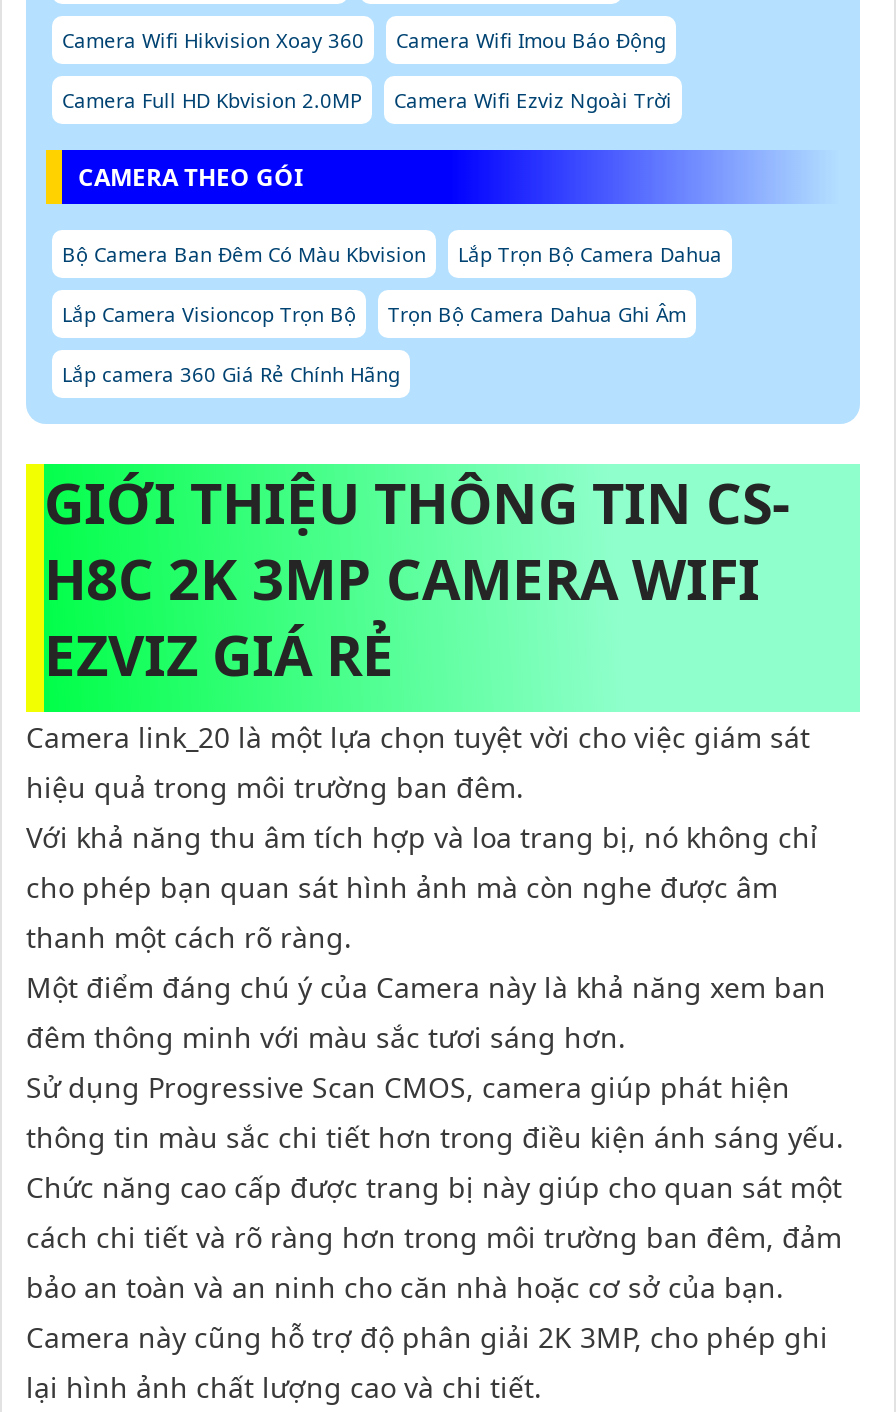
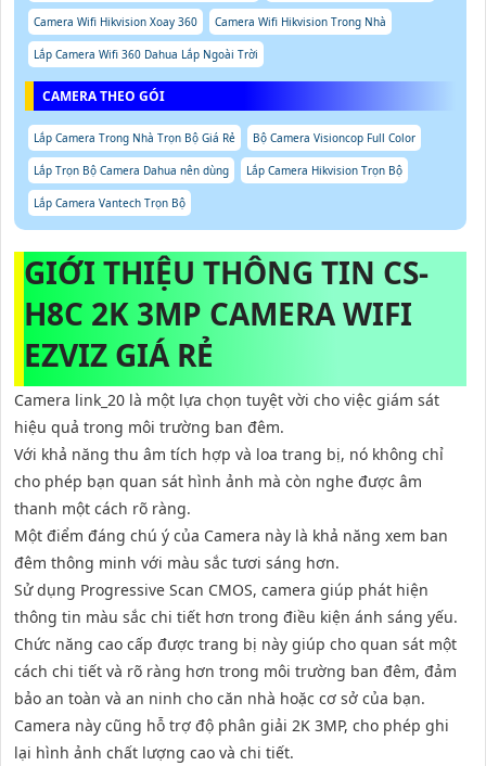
- Camera Wifi Imou Báo Động
+ Camera Wifi Hikvision Trong Nhà

- Camera Full HD Kbvision 2.0MP
- Camera Wifi Ezviz Ngoài Trời
+ Lắp Camera Wifi 360 Dahua Lắp Ngoài Trời

- Bộ Camera Ban Đêm Có Màu Kbvision
- Lắp Trọn Bộ Camera Dahua
+ Lắp Camera Trong Nhà Trọn Bộ Giá Rẻ
+ Bộ Camera Visioncop Full Color

- Lắp Camera Visioncop Trọn Bộ
- Trọn Bộ Camera Dahua Ghi Âm
+ Lắp Trọn Bộ Camera Dahua nên dùng
+ Lắp Camera Hikvision Trọn Bộ

- Lắp camera 360 Giá Rẻ Chính Hãng
+ Lắp Camera Vantech Trọn Bộ
